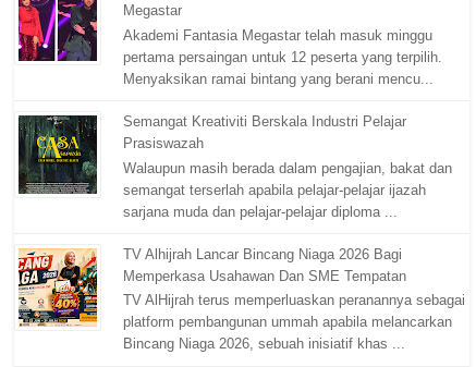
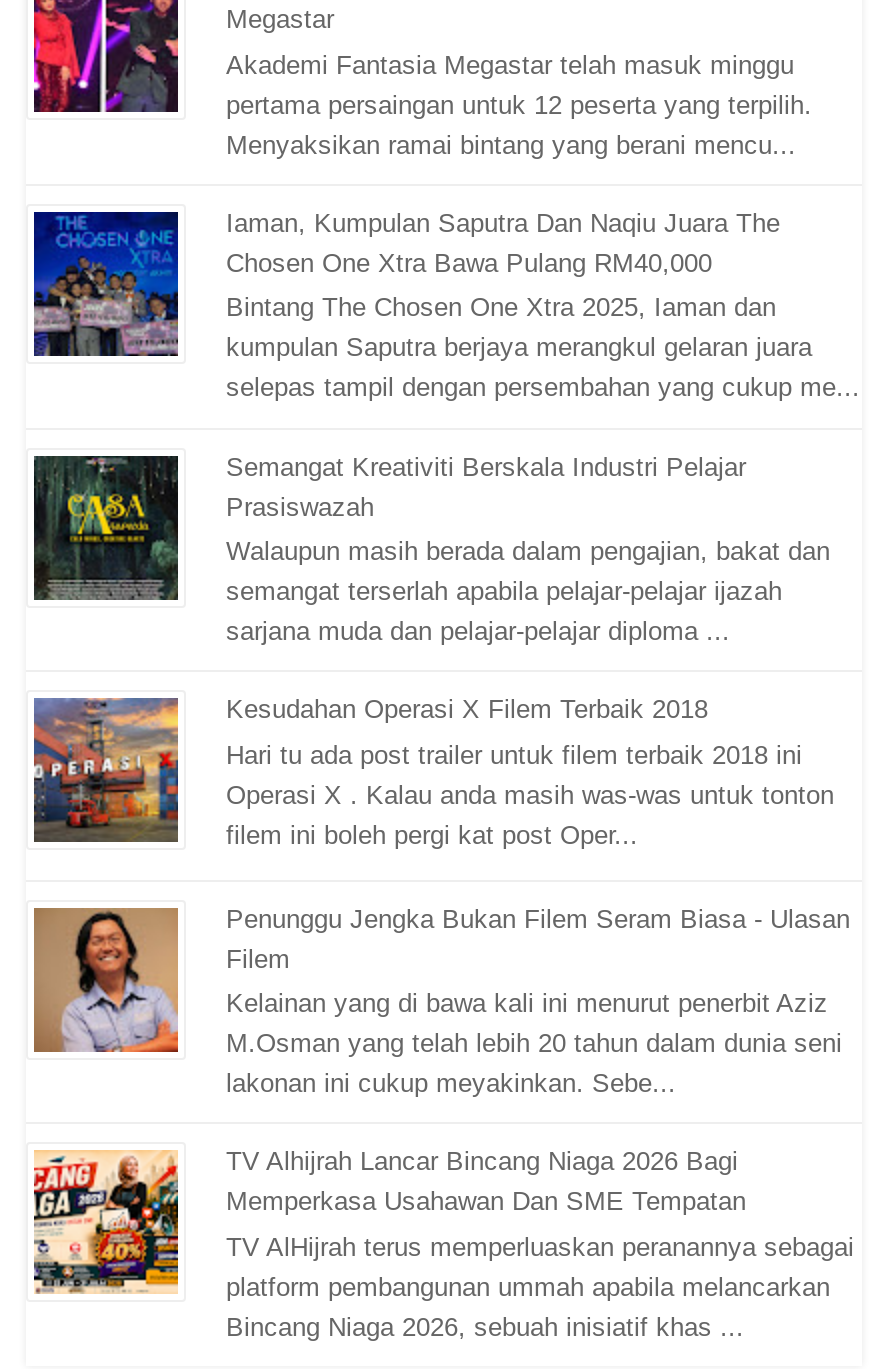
+ [image]
+ Iaman, Kumpulan Saputra Dan Naqiu Juara The
+ Chosen One Xtra Bawa Pulang RM40,000
+ Bintang The Chosen One Xtra 2025, Iaman dan
+ kumpulan Saputra berjaya merangkul gelaran juara
+ selepas tampil dengan persembahan yang cukup me...

+ [image]
+ Kesudahan Operasi X Filem Terbaik 2018
+ Hari tu ada post trailer untuk filem terbaik 2018 ini
+ Operasi X . Kalau anda masih was-was untuk tonton
+ filem ini boleh pergi kat post Oper...
+ Penunggu Jengka Bukan Filem Seram Biasa - Ulasan
+ Filem
+ Kelainan yang di bawa kali ini menurut penerbit Aziz
+ M.Osman yang telah lebih 20 tahun dalam dunia seni
+ lakonan ini cukup meyakinkan. Sebe...

+ [image]
